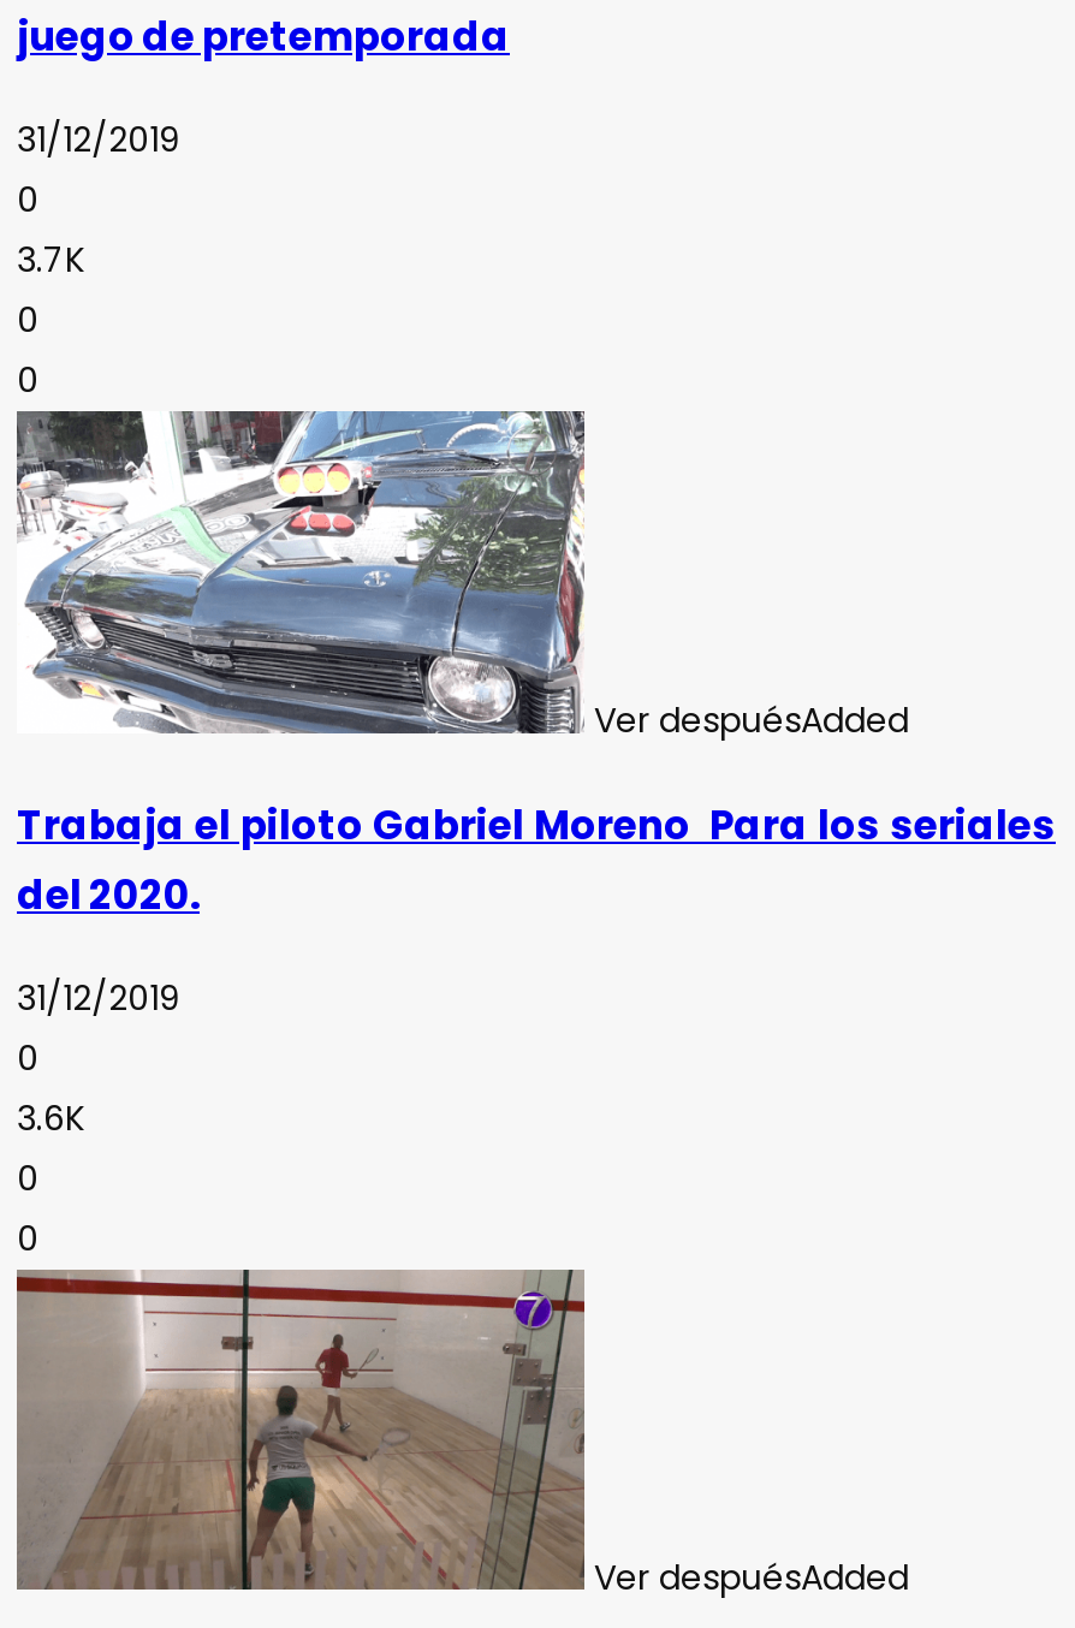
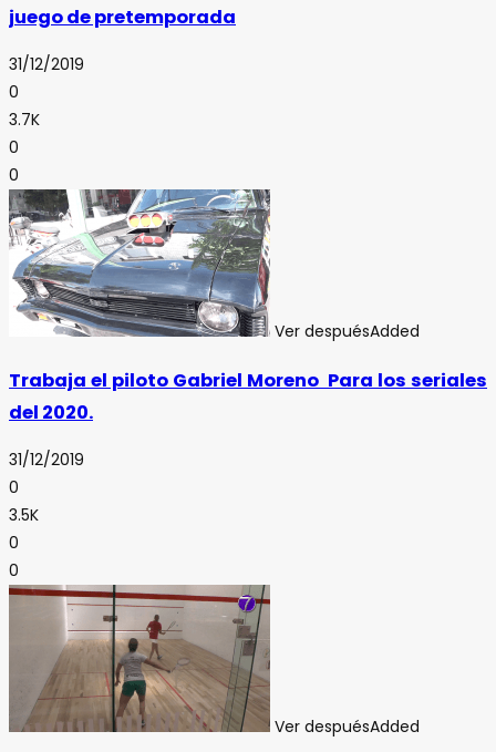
- 3.6K
+ 3.5K
